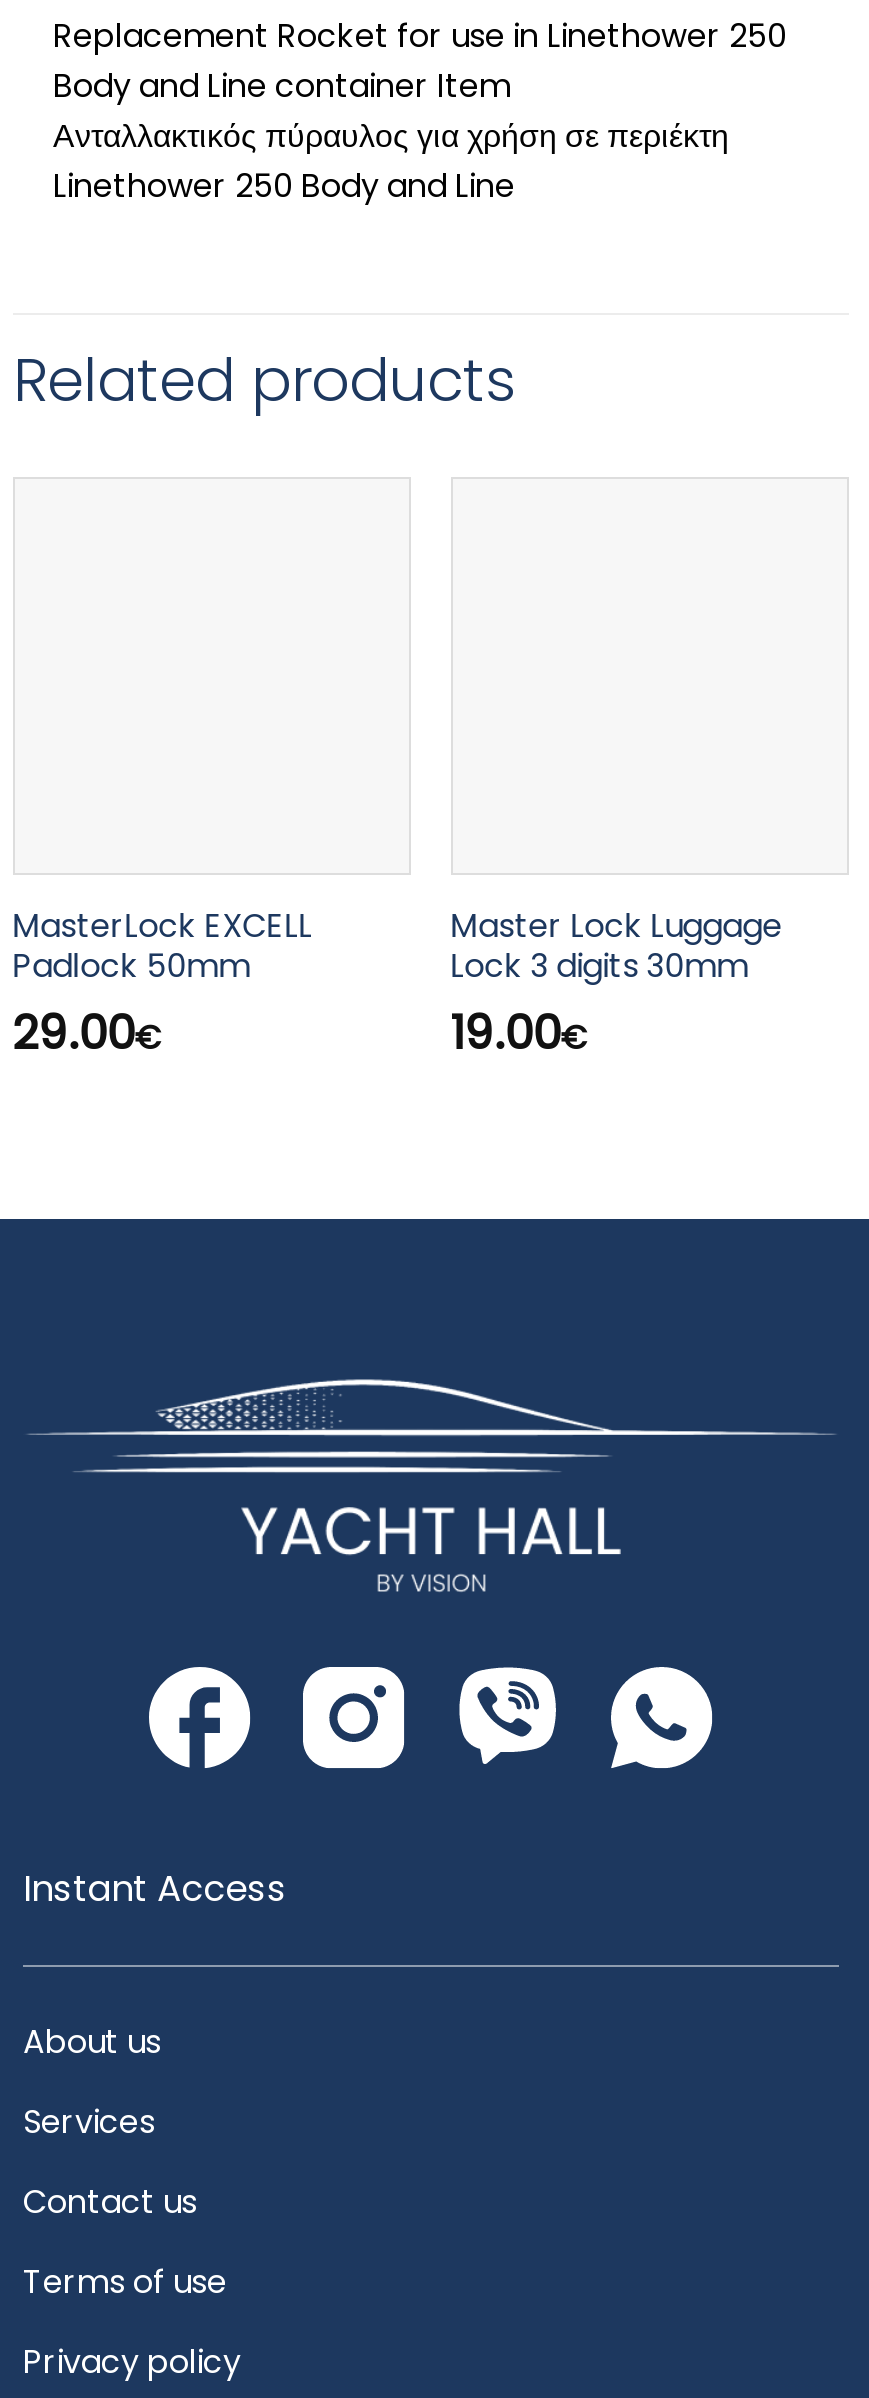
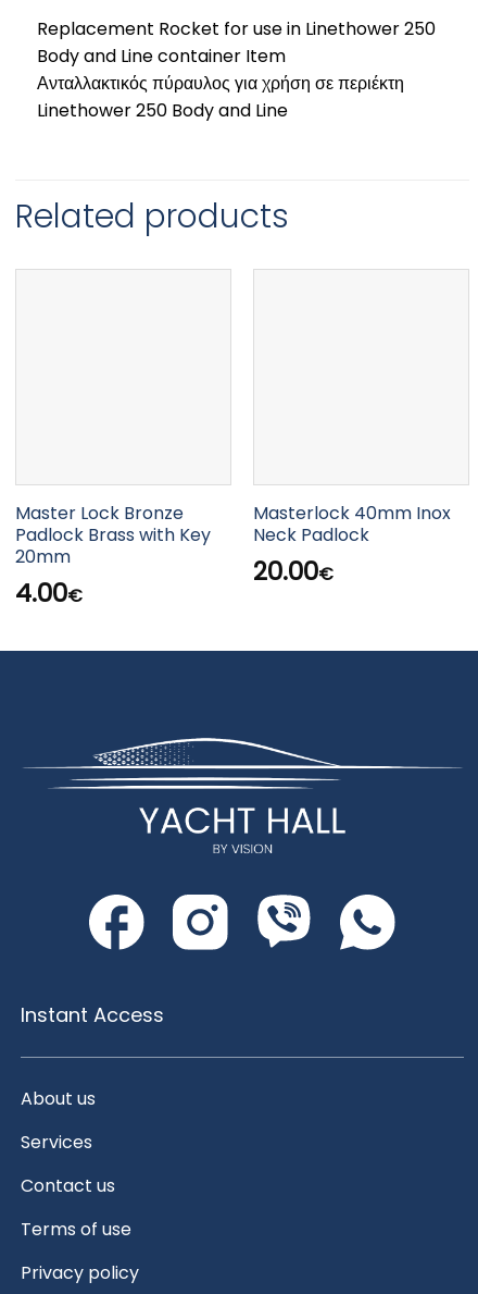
- MasterLock EXCELL
- Padlock 50mm
- 29.00€
+ Master Lock Bronze
+ Padlock Brass with Key
+ 20mm
+ 4.00€

- Master Lock Luggage
- Lock 3 digits 30mm
- 19.00€
+ Masterlock 40mm Inox
+ Neck Padlock
+ 20.00€
